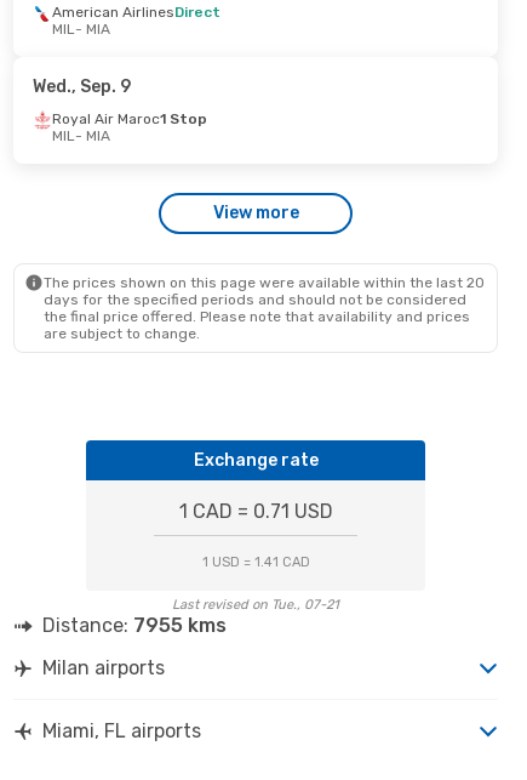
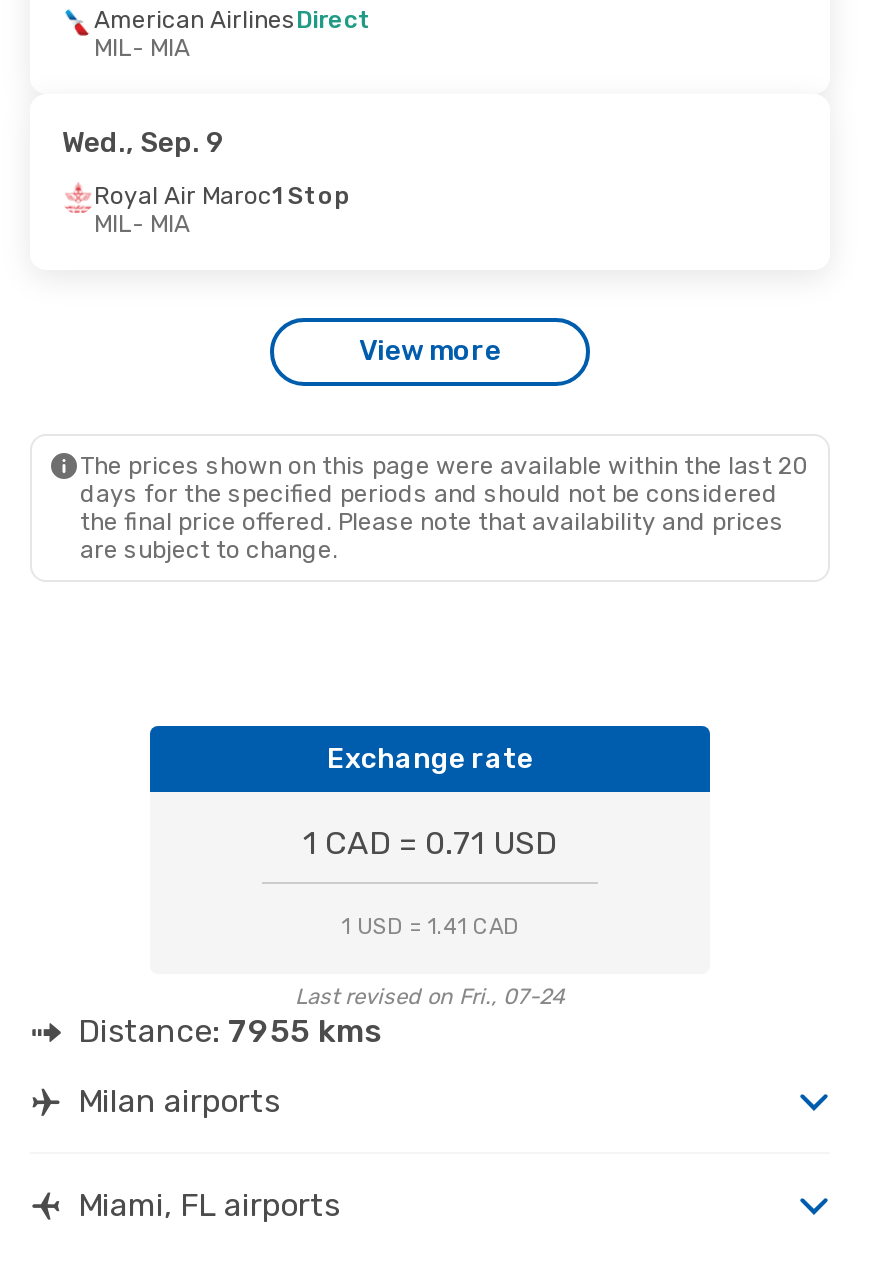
- Last revised on Tue., 07-21
+ Last revised on Fri., 07-24
